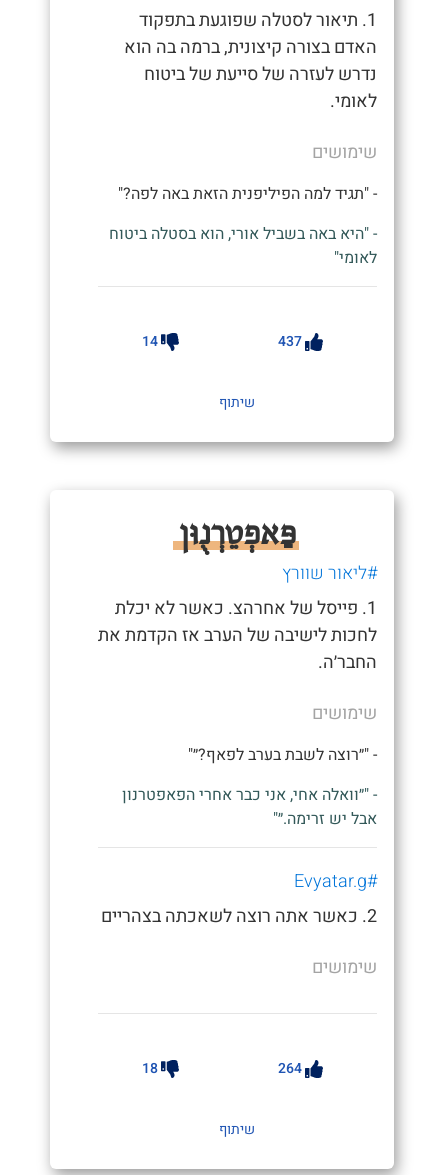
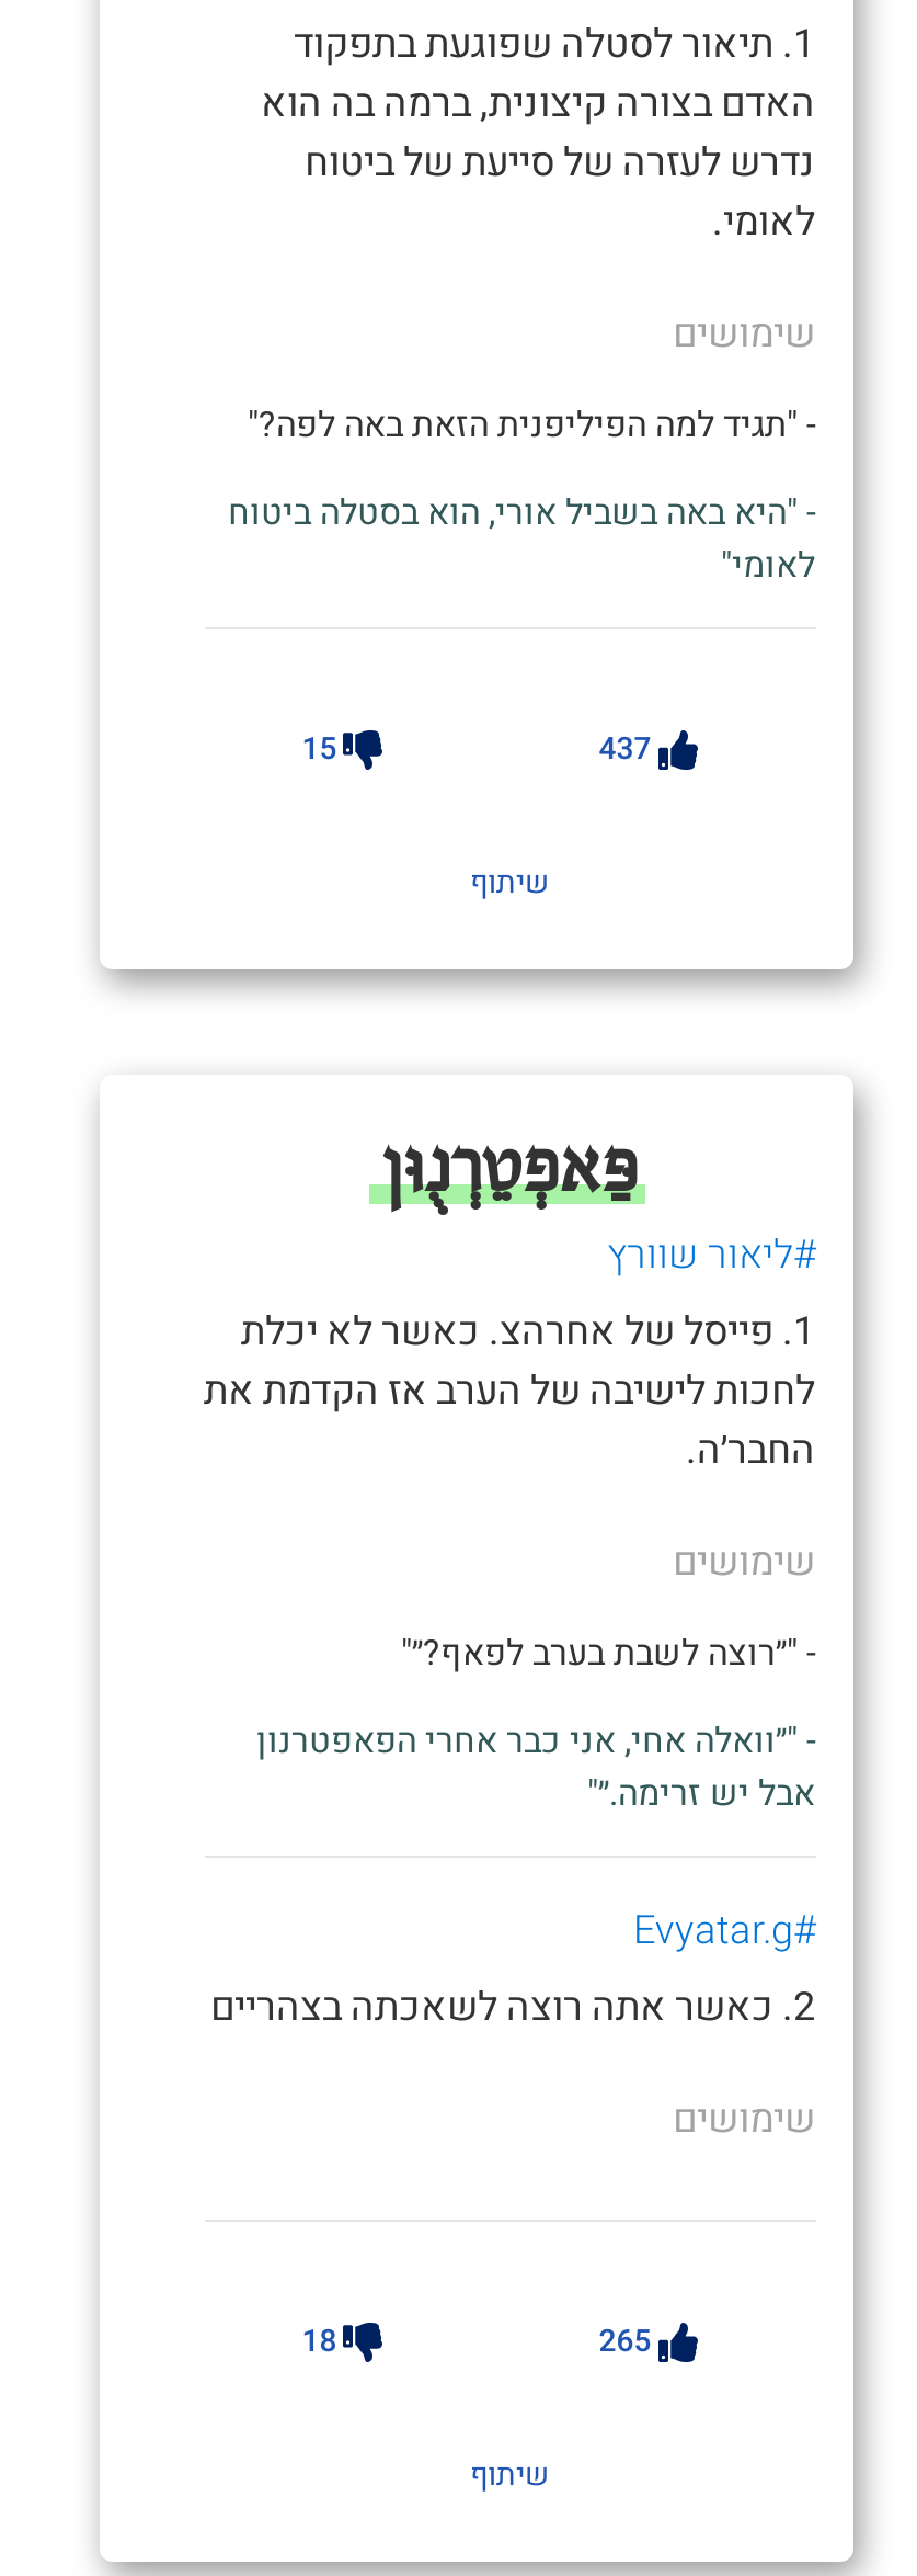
- 14
+ 15

- 264
+ 265
